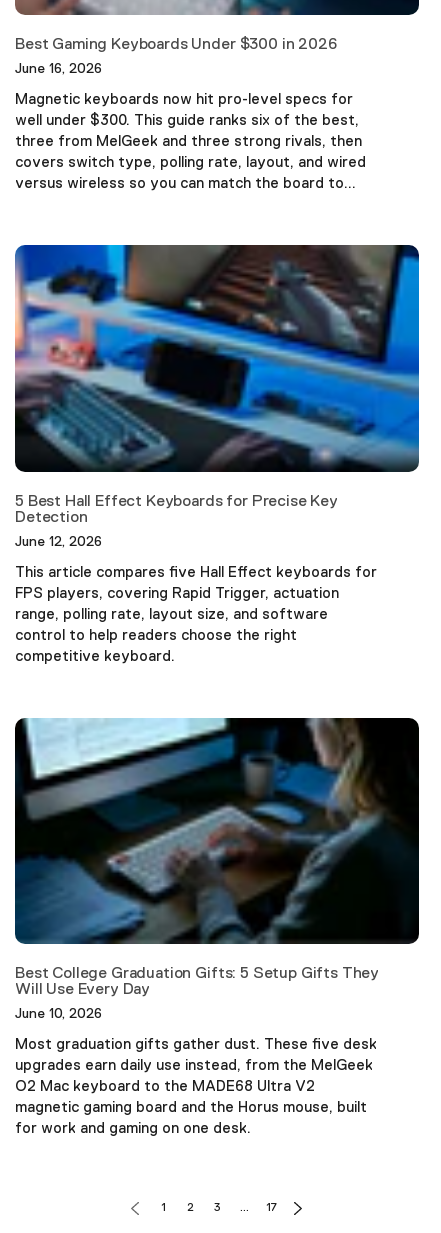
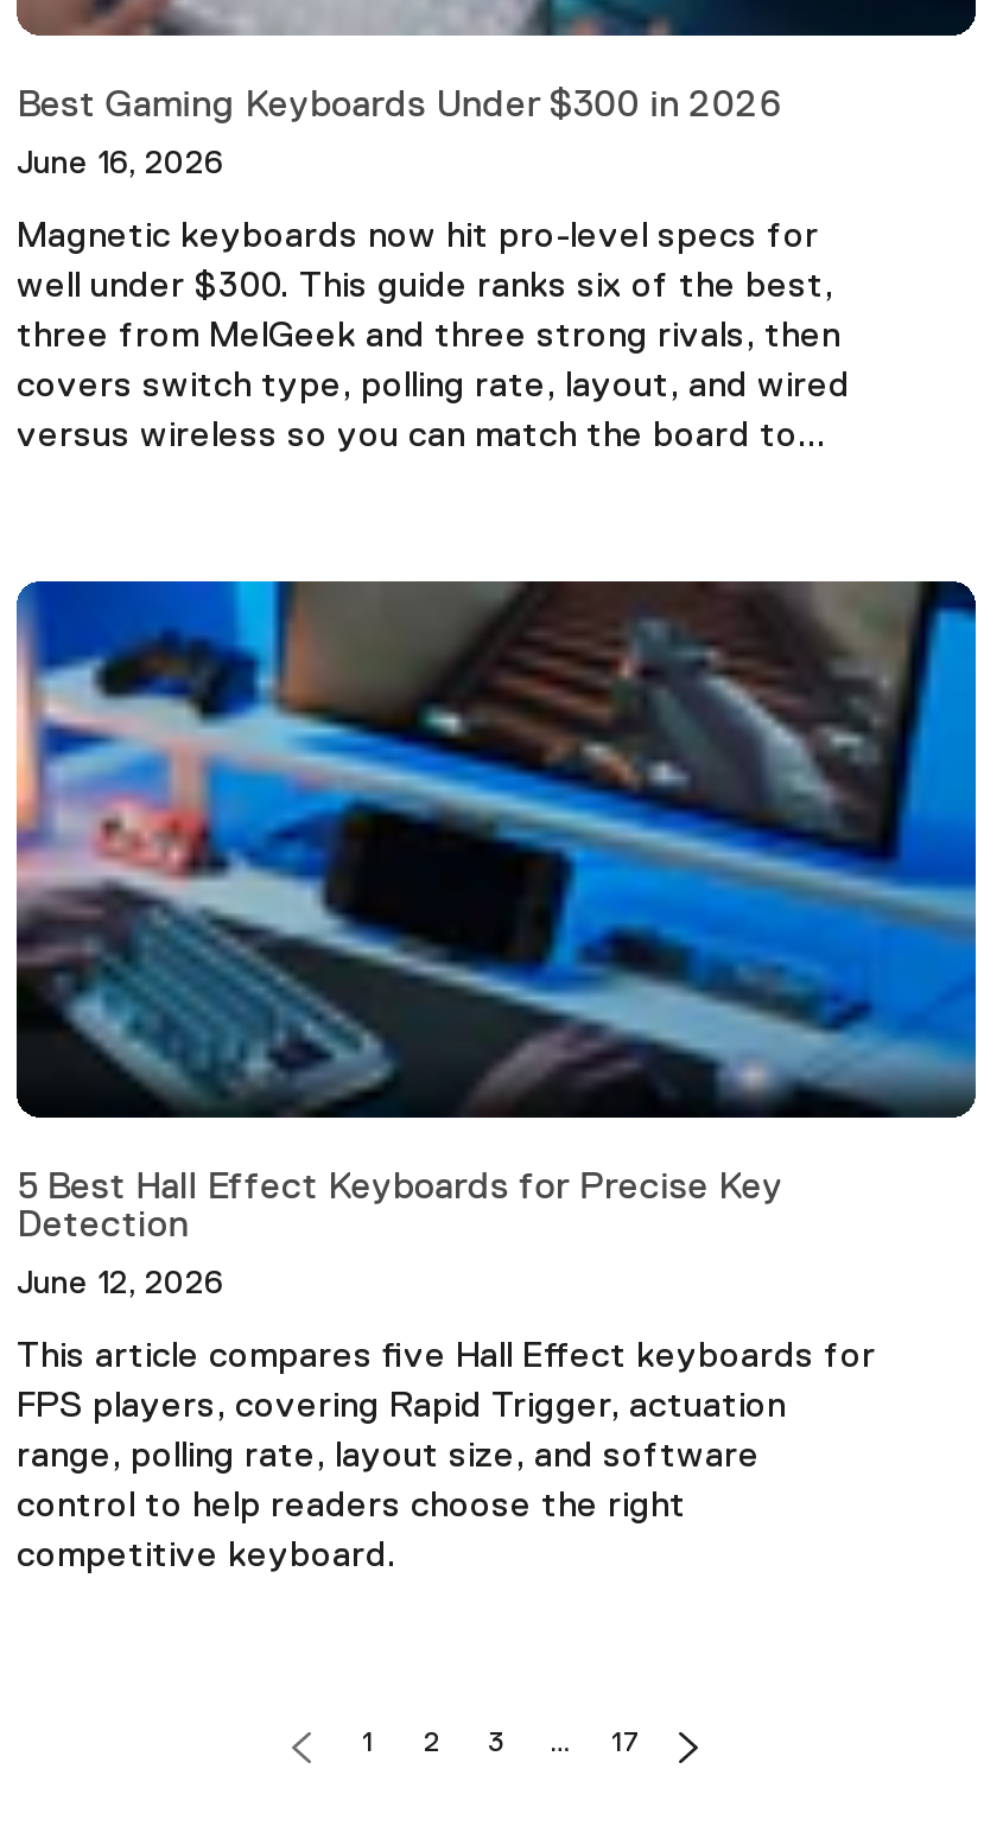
- [image]
- Best College Graduation Gifts: 5 Setup Gifts They
- Will Use Every Day
- June 10, 2026
- Most graduation gifts gather dust. These five desk
- upgrades earn daily use instead, from the MelGeek
- O2 Mac keyboard to the MADE68 Ultra V2
- magnetic gaming board and the Horus mouse, built
- for work and gaming on one desk.
